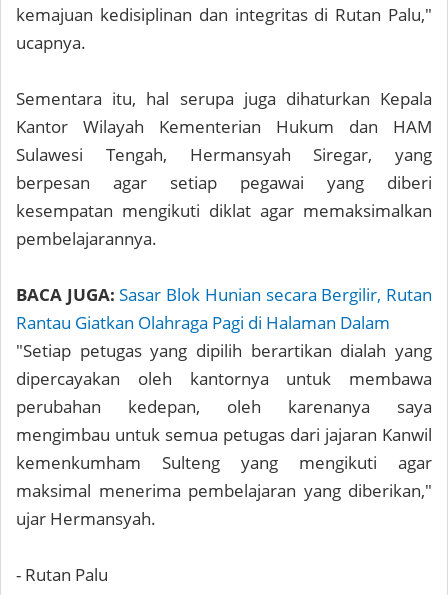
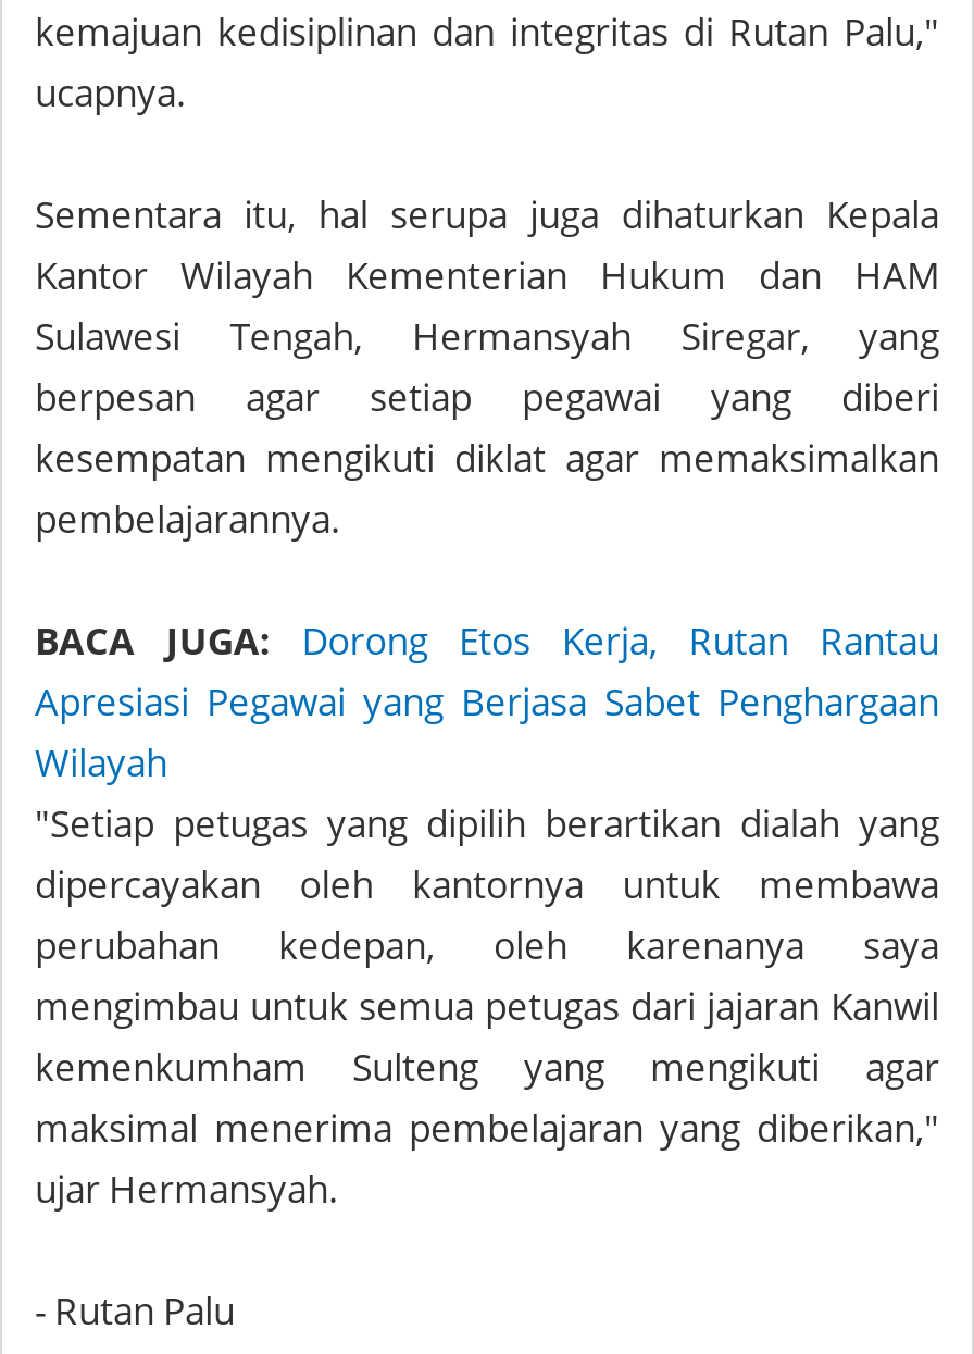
- BACA JUGA: Sasar Blok Hunian secara Bergilir, Rutan
- Rantau Giatkan Olahraga Pagi di Halaman Dalam
+ BACA JUGA:
+ Dorong Etos Kerja, Rutan Rantau
+ Apresiasi Pegawai yang Berjasa Sabet Penghargaan
+ Wilayah
